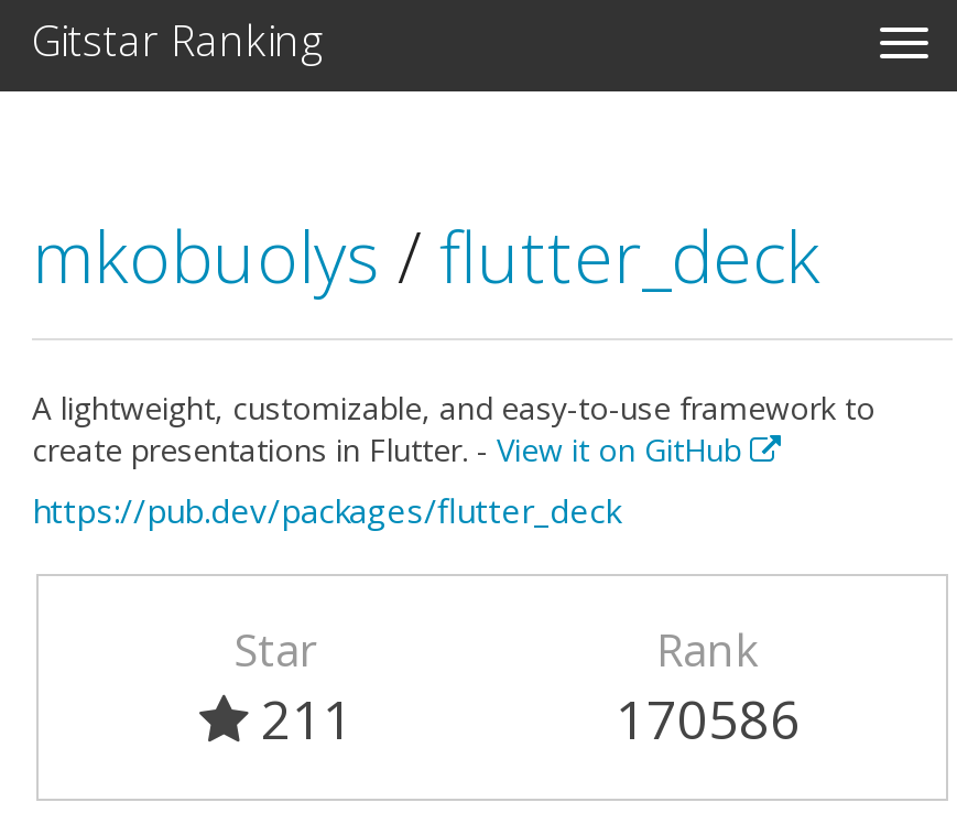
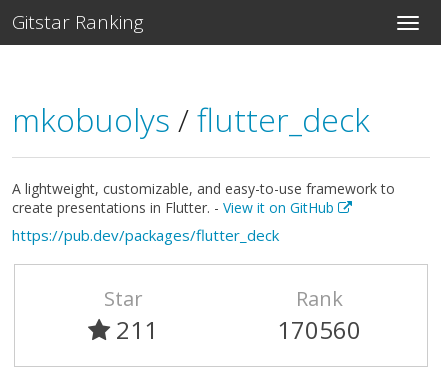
- 170586
+ 170560
